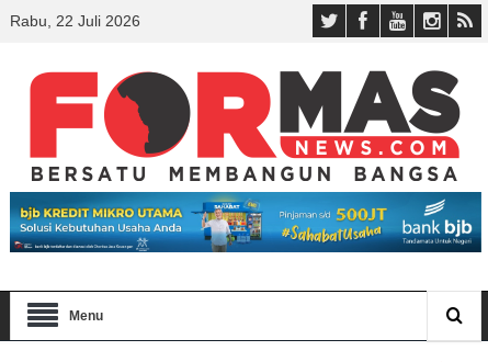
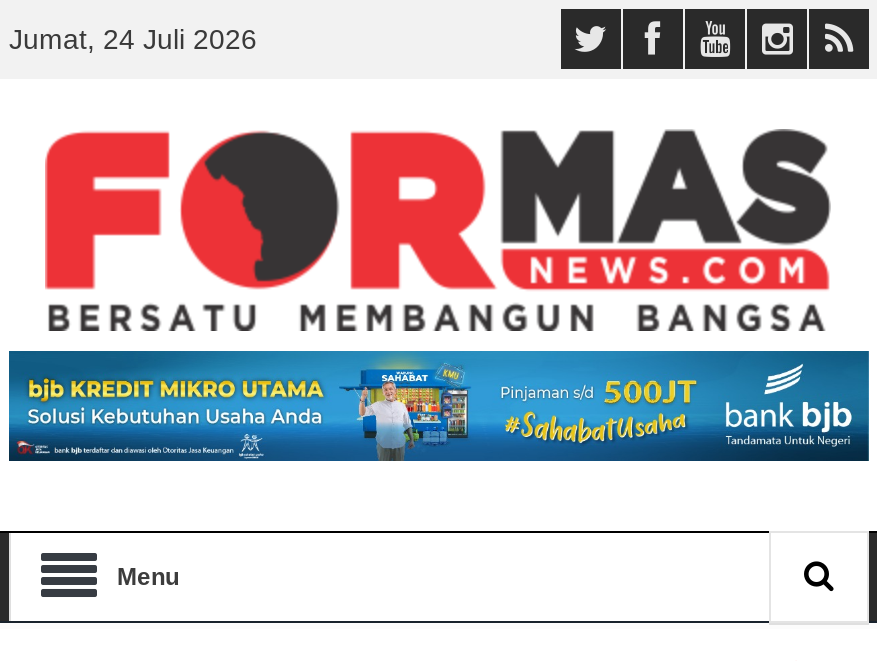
- Rabu, 22 Juli 2026
+ Jumat, 24 Juli 2026
